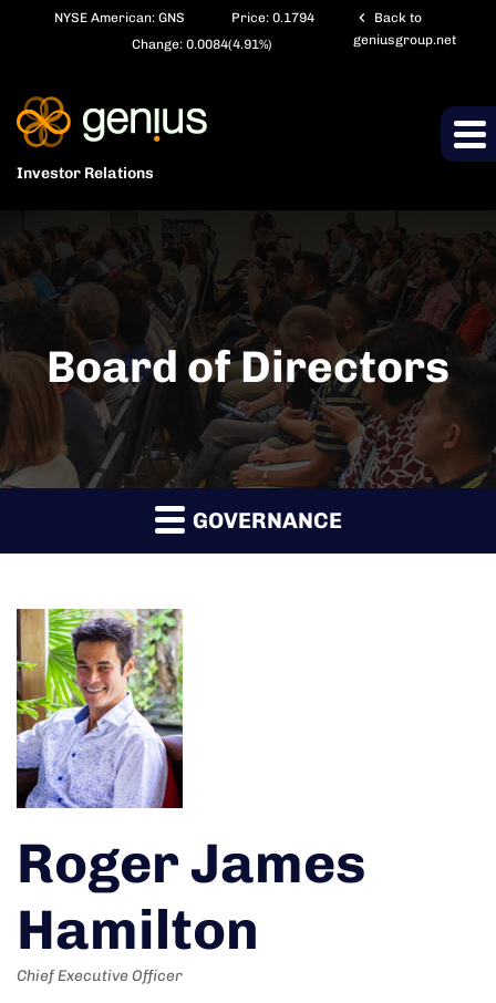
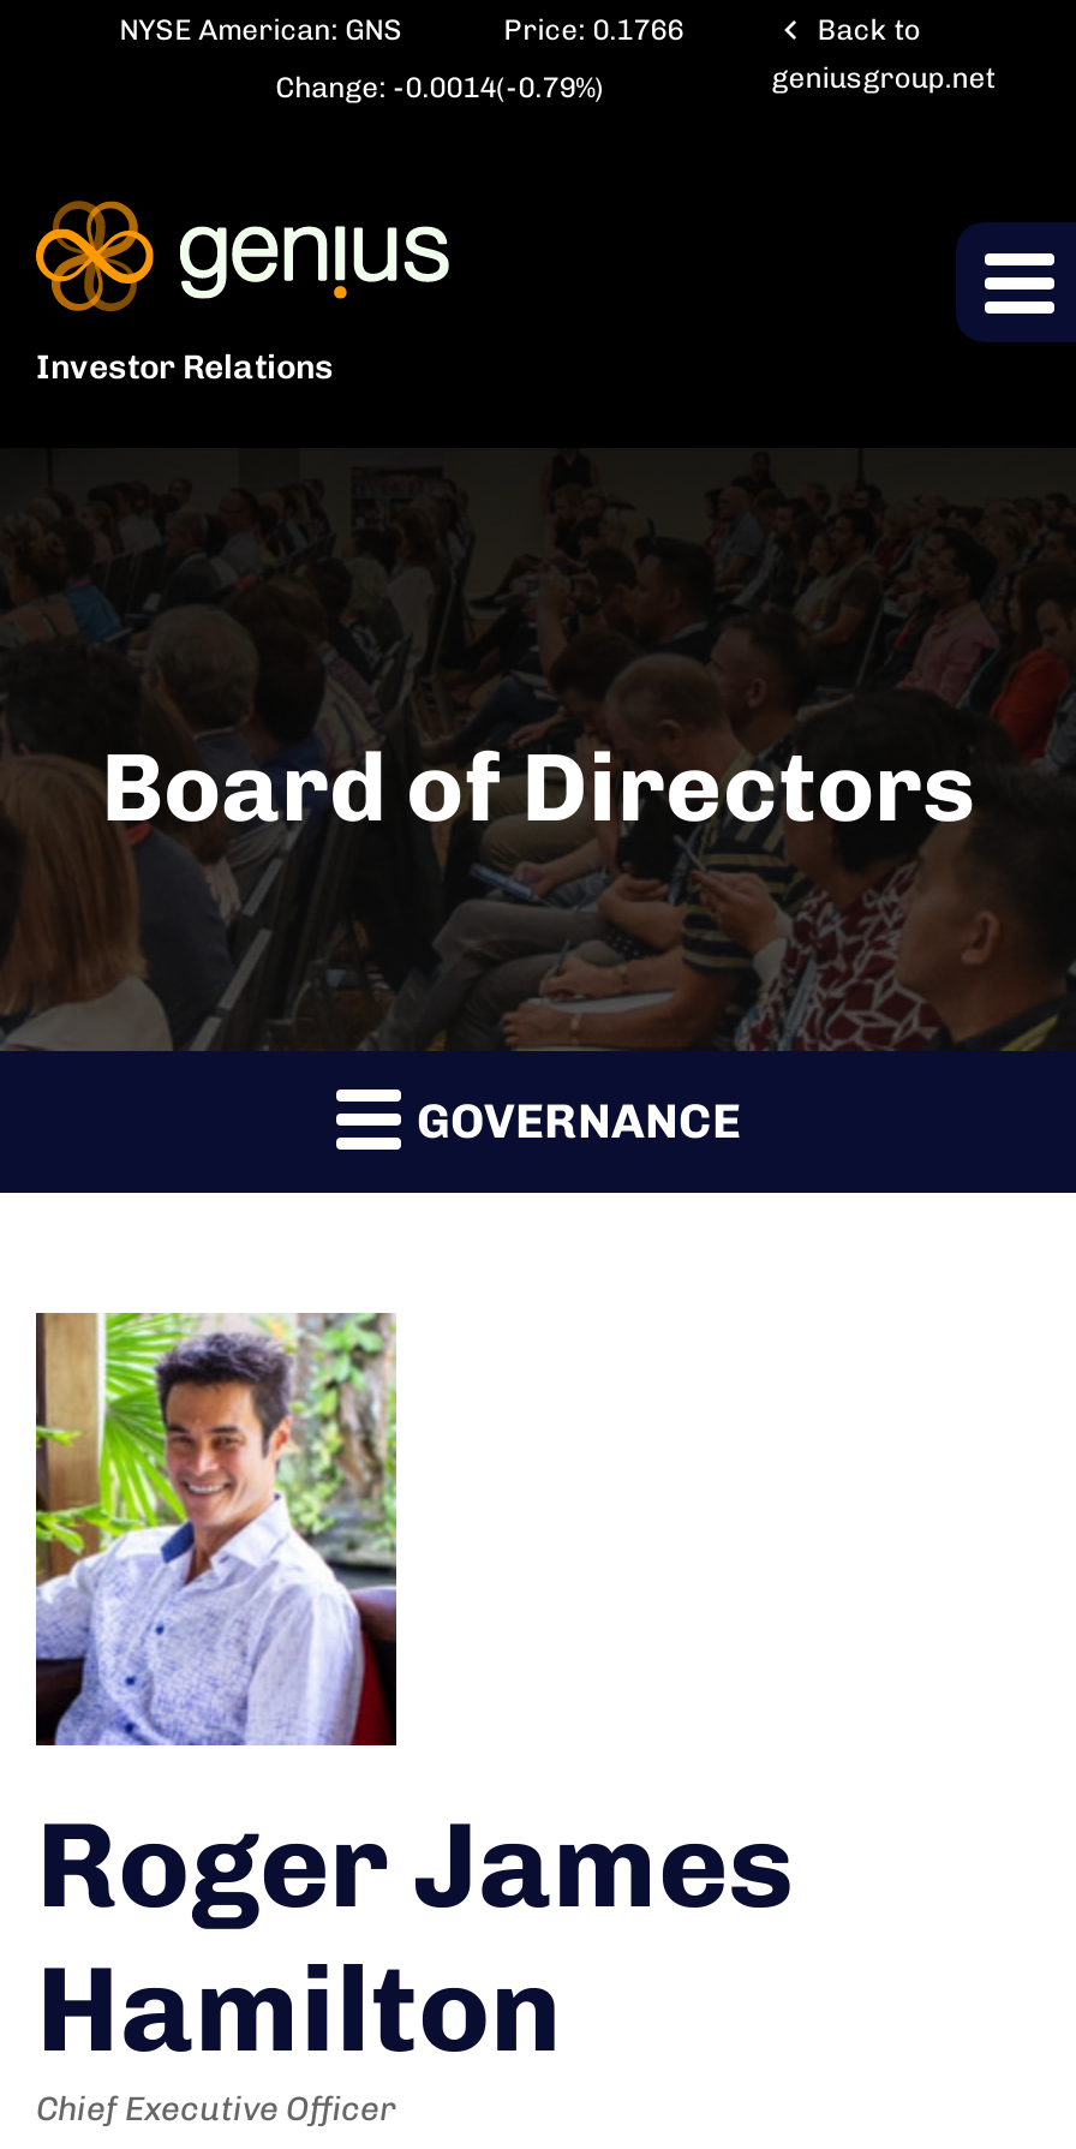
- Price: 0.1794
+ Price: 0.1766

- Change: 0.0084(4.91%)
+ Change: -0.0014(-0.79%)
